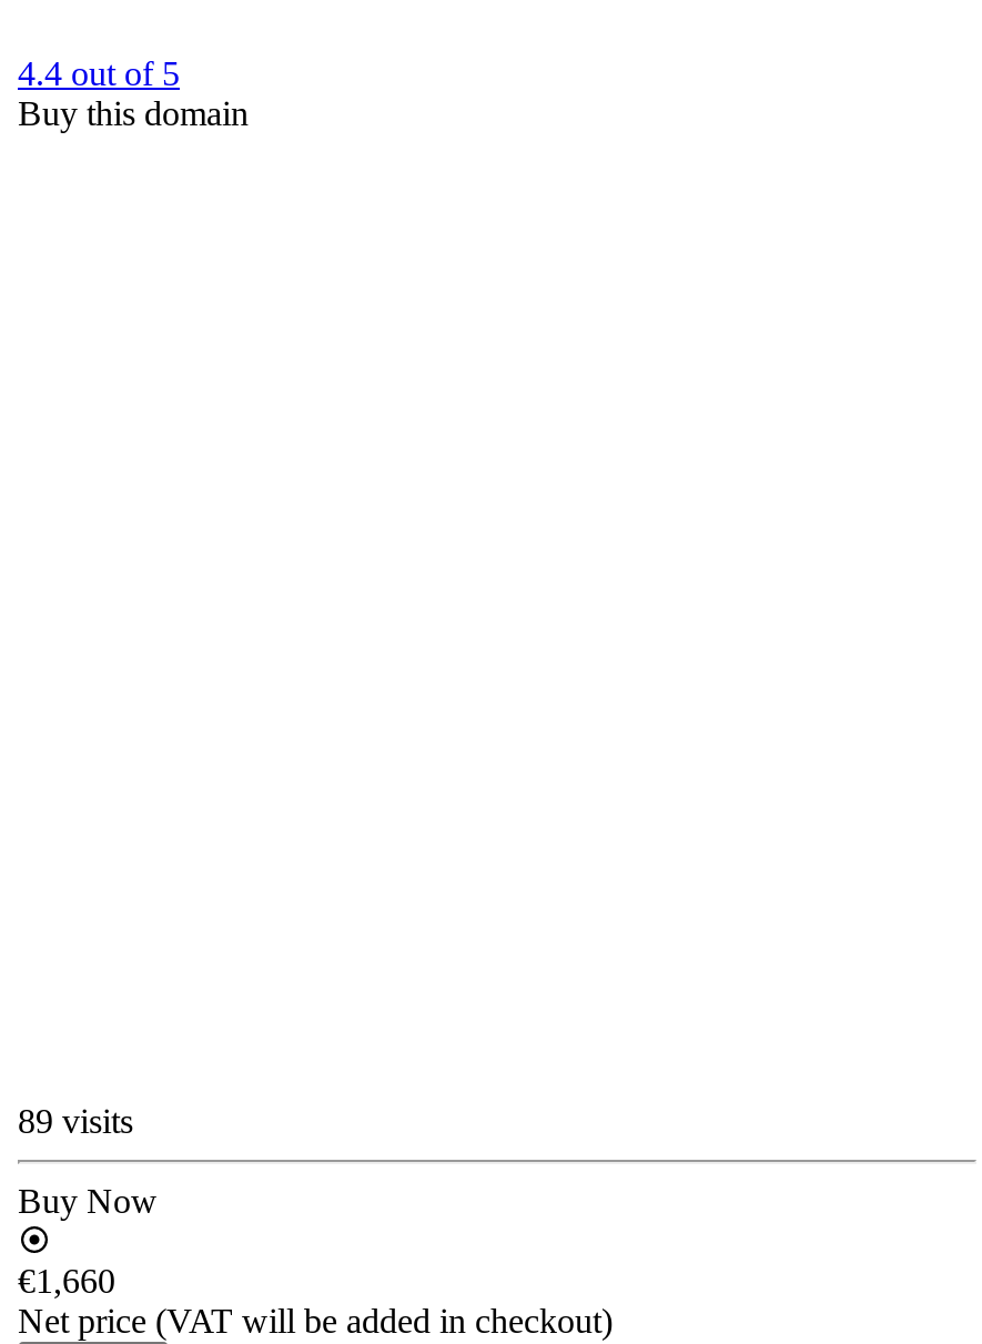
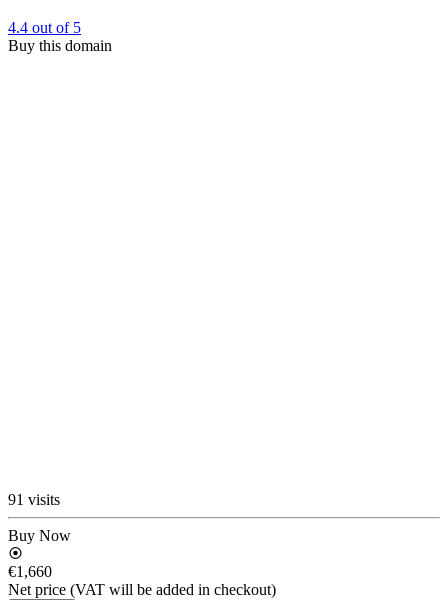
- 89 visits
+ 91 visits
